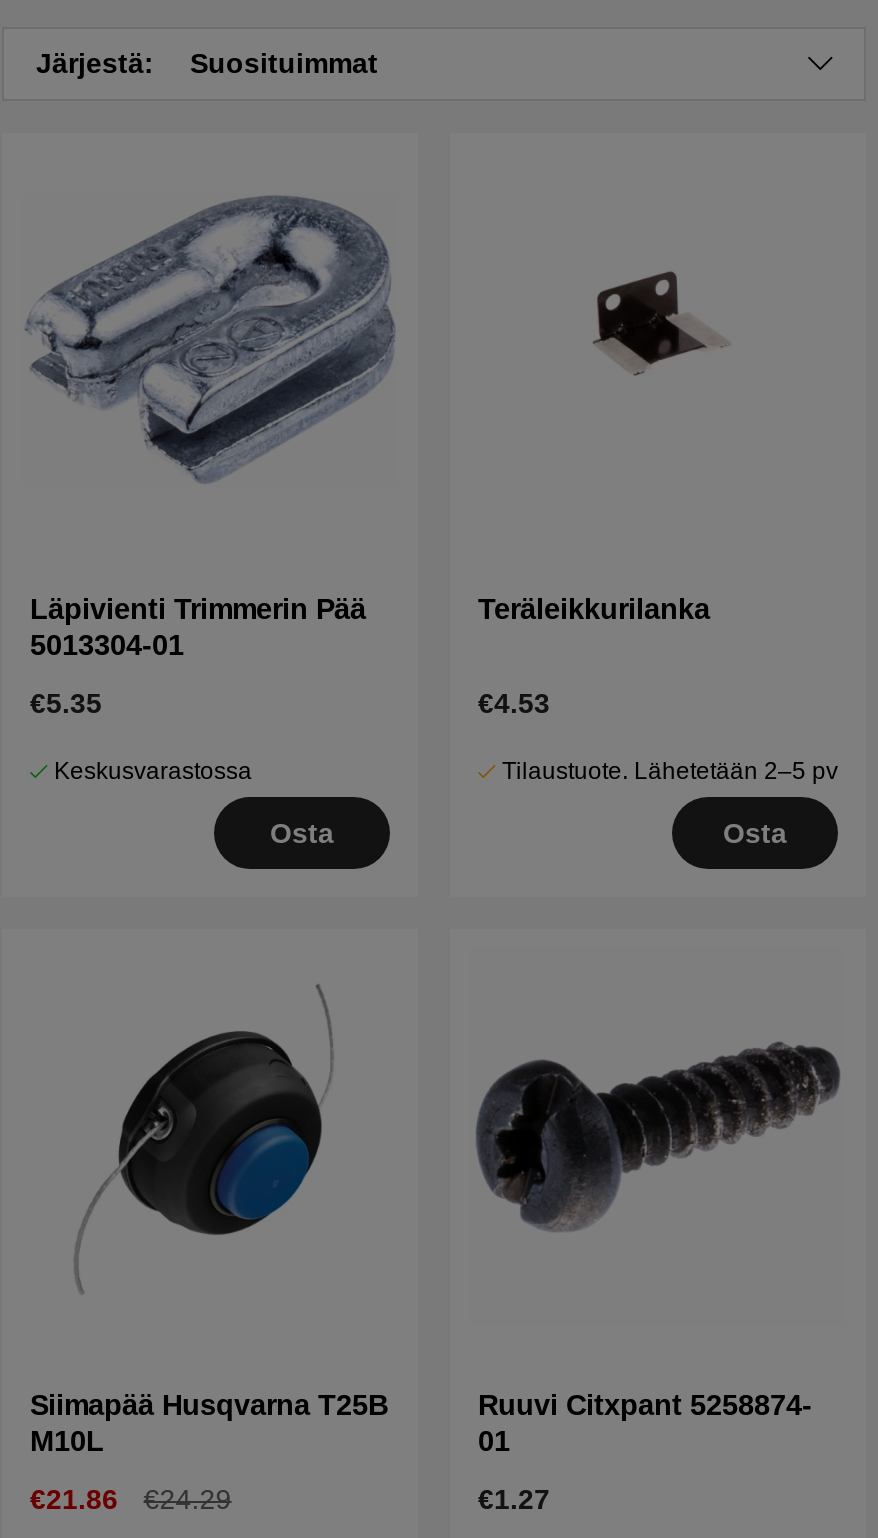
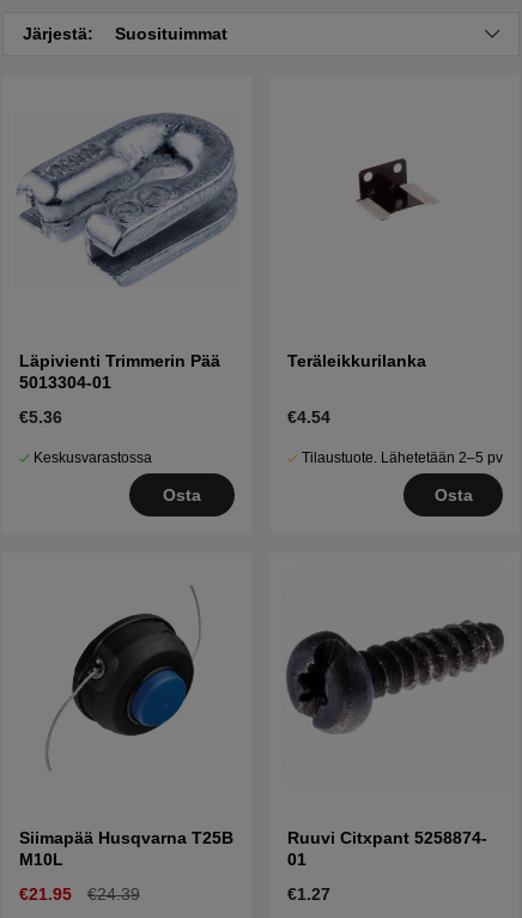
- €5.35
+ €5.36

- €4.53
+ €4.54

- €21.86
+ €21.95

- €24.29
+ €24.39
